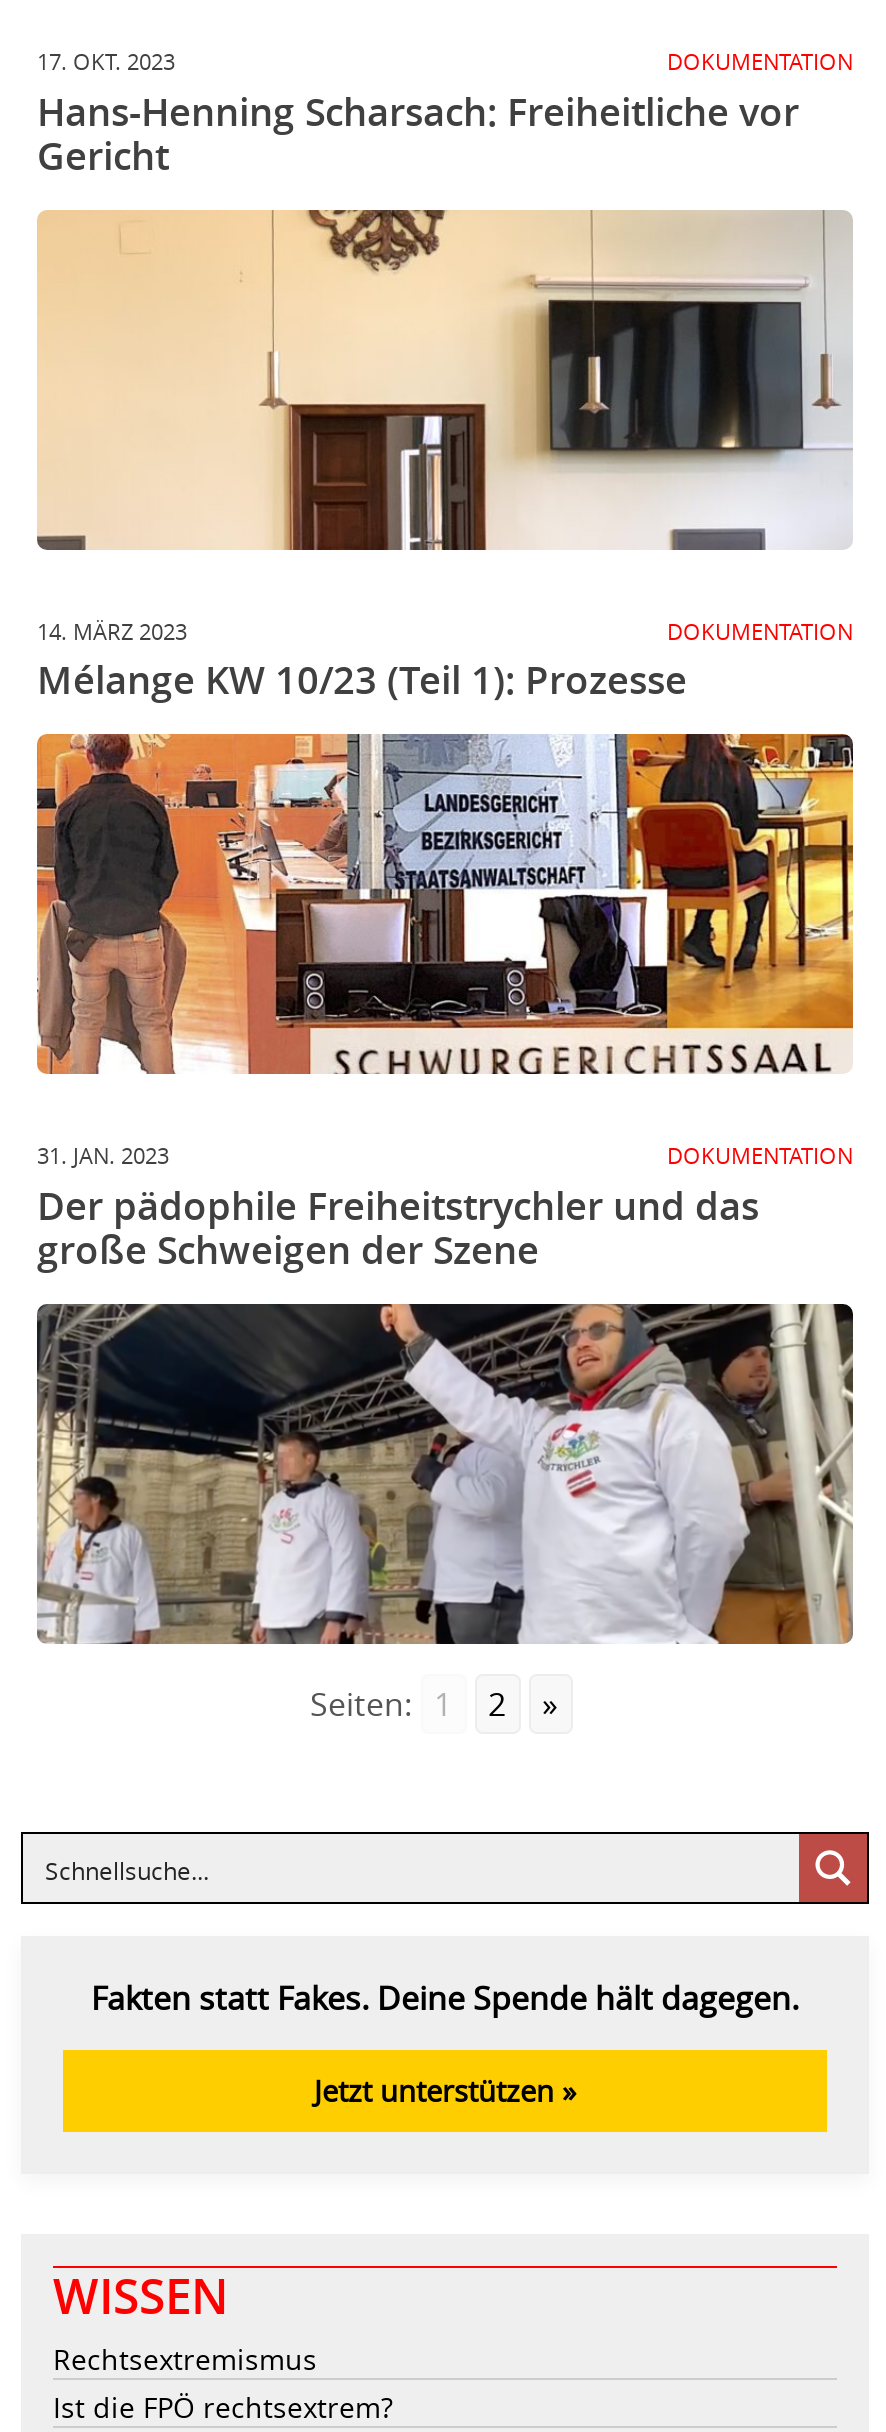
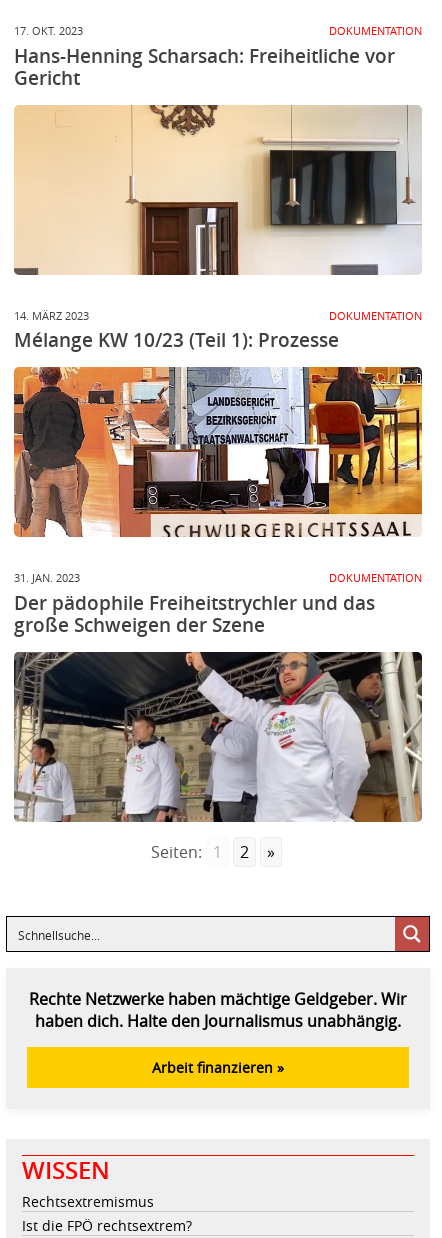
- Fakten statt Fakes. Deine Spende hält dagegen.
+ Rechte Netzwerke haben mächtige Geldgeber. Wir
+ haben dich. Halte den Journalismus unabhängig.

- Jetzt unterstützen »
+ Arbeit finanzieren »
